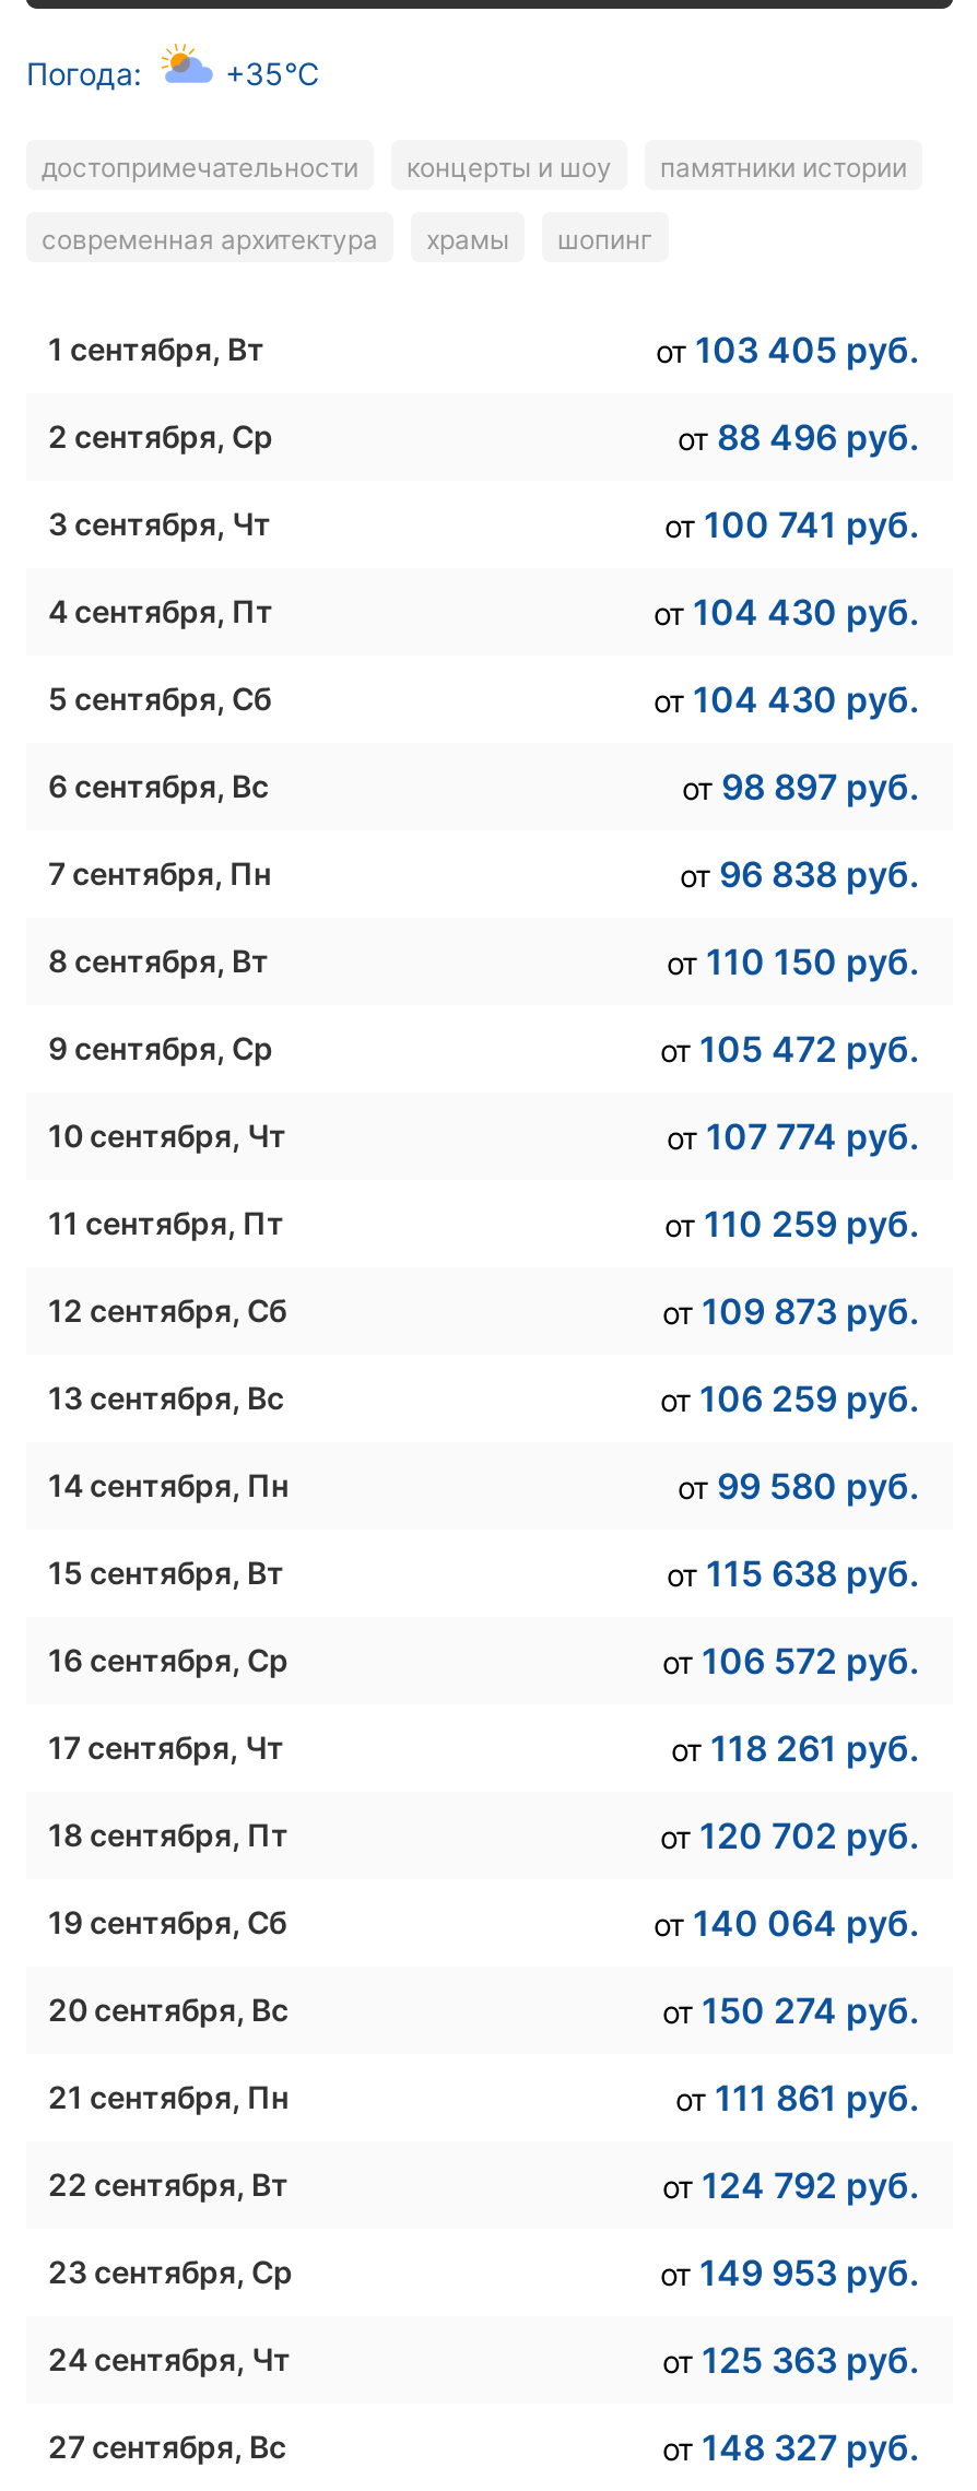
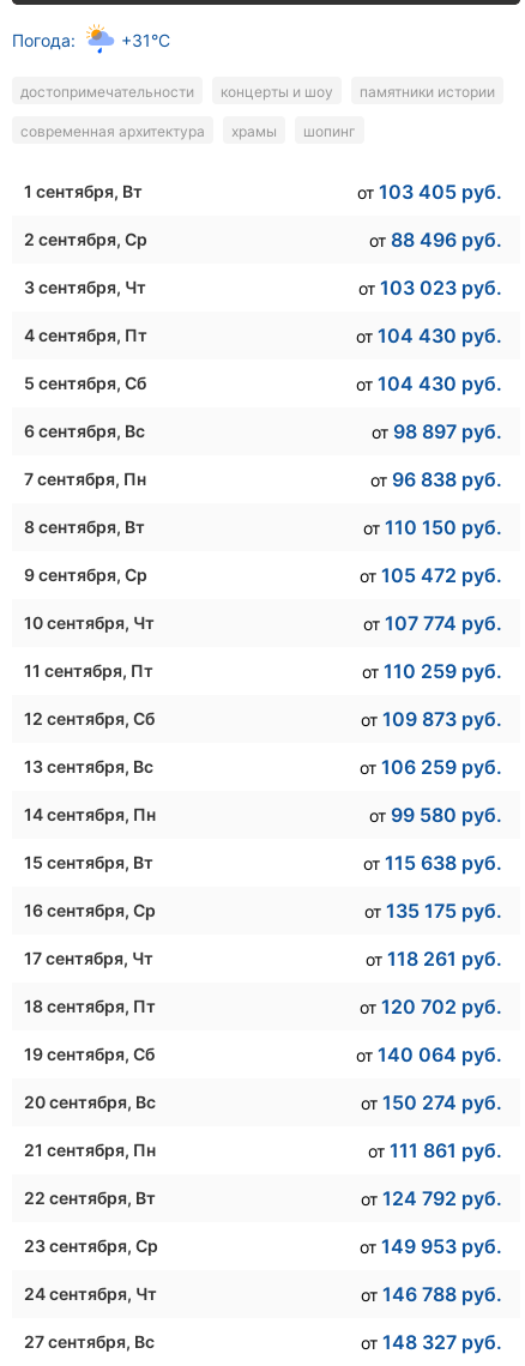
- Погода: +35°C
+ Погода: +31°C

- от 100 741 руб.
+ от 103 023 руб.

- от 106 572 руб.
+ от 135 175 руб.

- от 125 363 руб.
+ от 146 788 руб.
